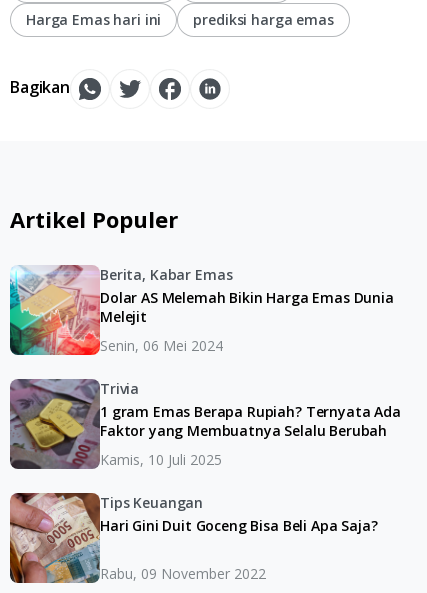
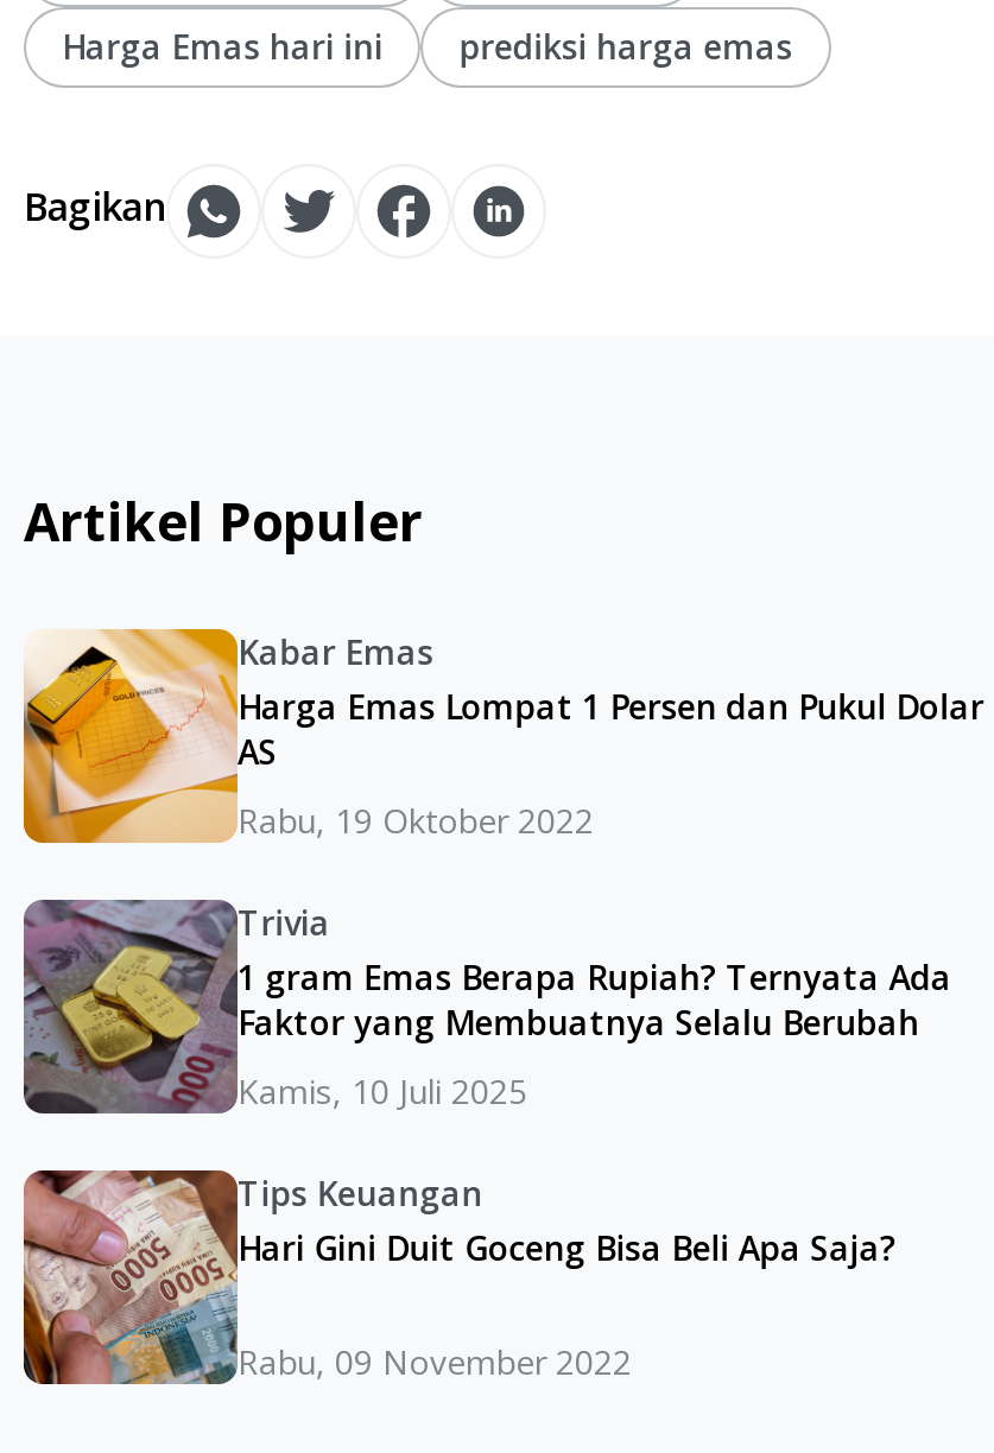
- [image]
- Berita, Kabar Emas
- Dolar AS Melemah Bikin Harga Emas Dunia
- Melejit
+ [image]
+ Kabar Emas
+ Harga Emas Lompat 1 Persen dan Pukul Dolar
+ AS

- Senin, 06 Mei 2024
+ Rabu, 19 Oktober 2022
